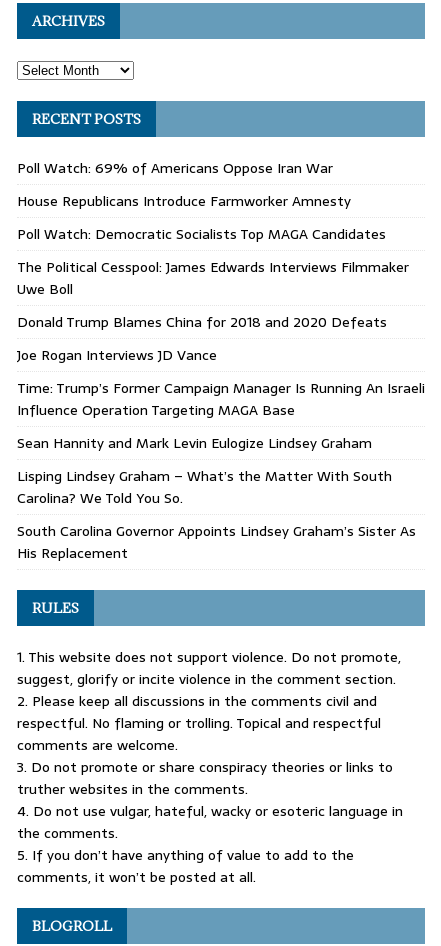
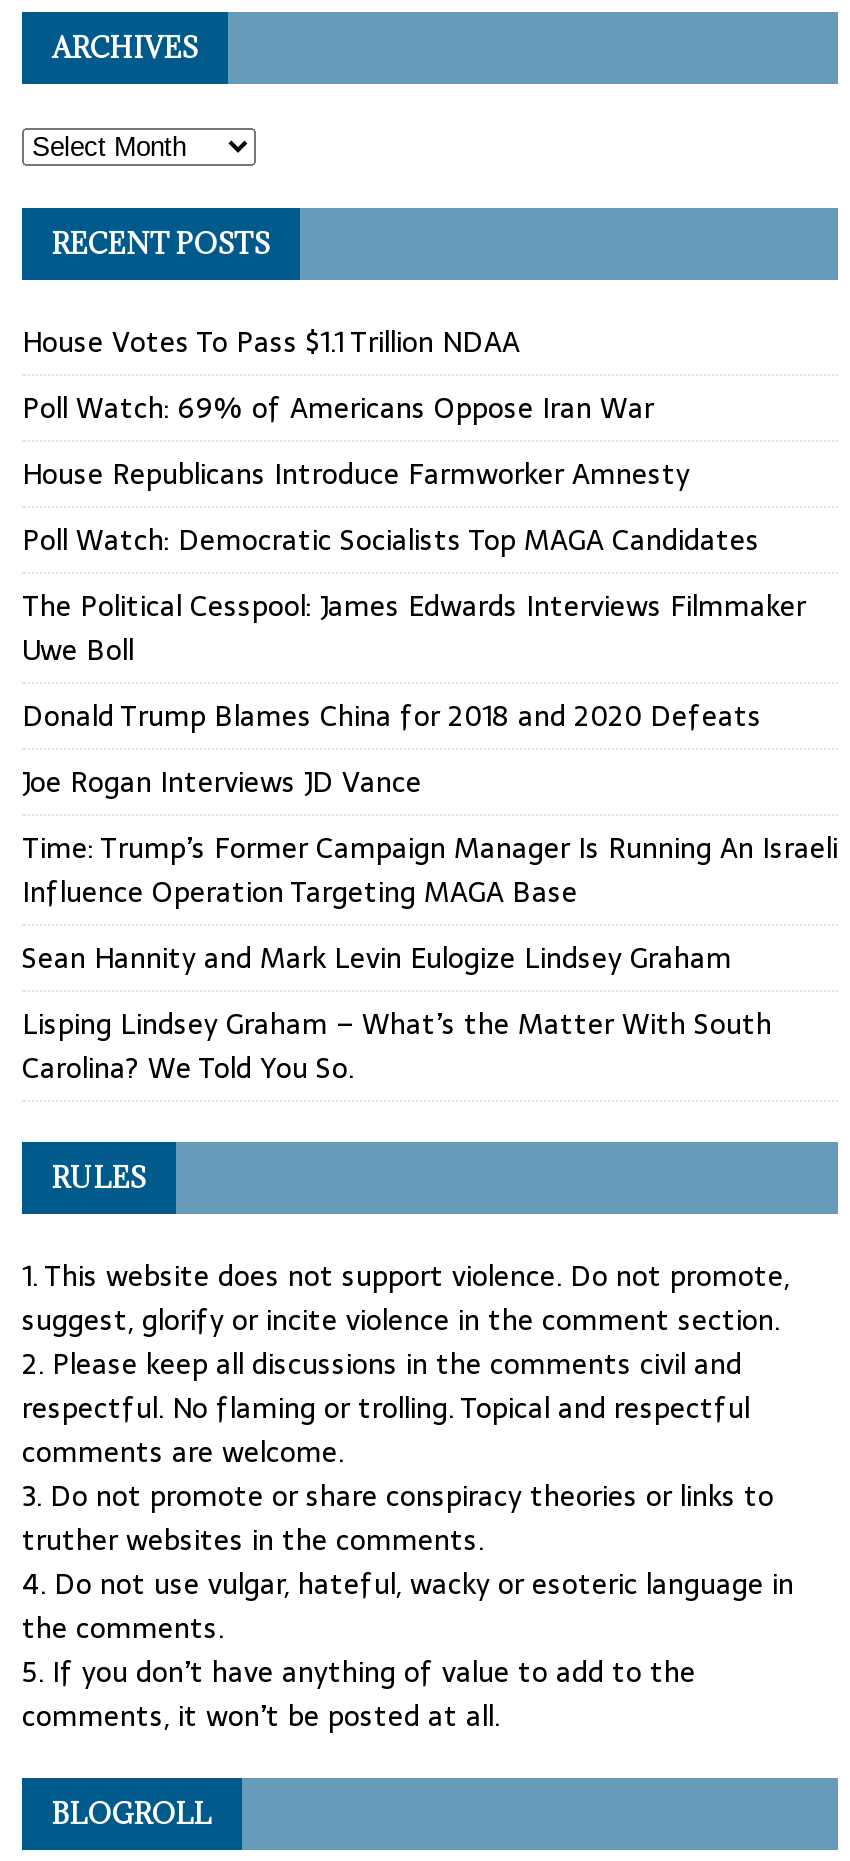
+ House Votes To Pass $1.1 Trillion NDAA

moved down: Poll Watch: 69% of Americans Oppose Iran War | House Republicans Introduce Farmworker Amnesty | Poll Watch: Democratic Socialists Top MAGA Candidates | ... | Lisping Lindsey Graham – What’s the Matter With South | Carolina? We Told You So.

- South Carolina Governor Appoints Lindsey Graham’s Sister As
- His Replacement
